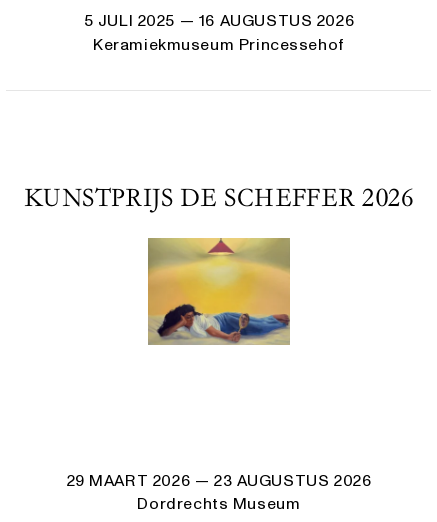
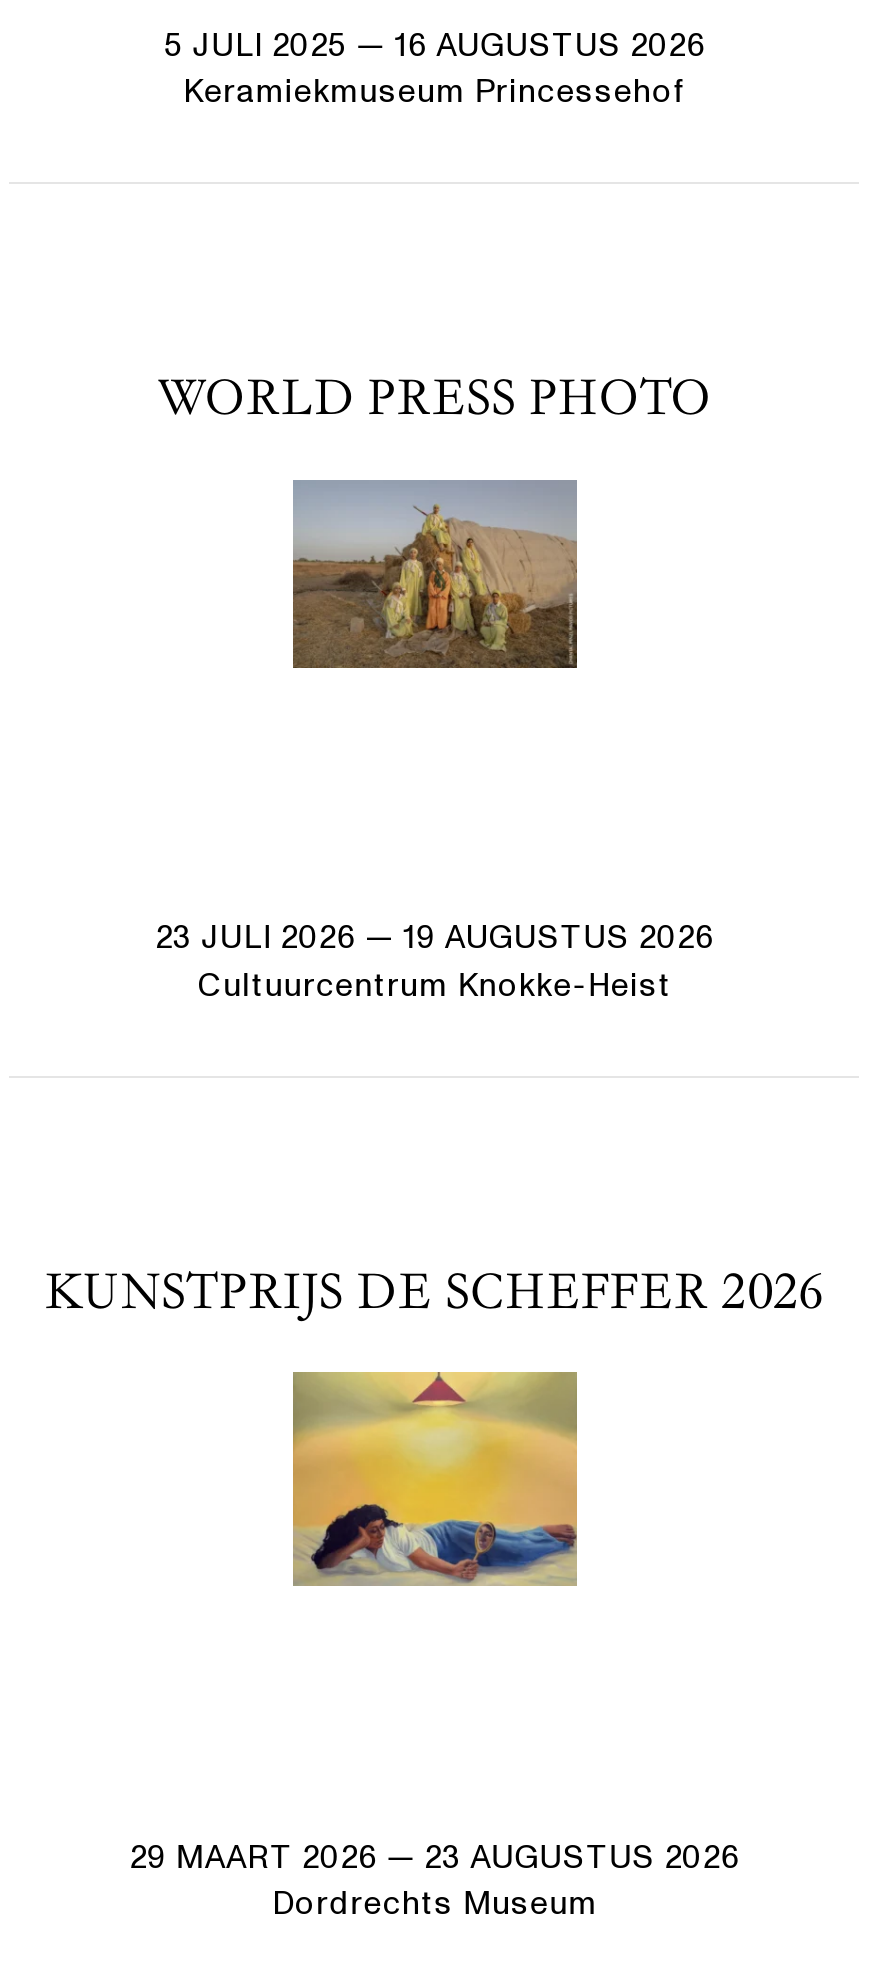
+ 23 JULI 2026 — 19 AUGUSTUS 2026
+ Cultuurcentrum Knokke-Heist

+ WORLD PRESS PHOTO

+ [image]
